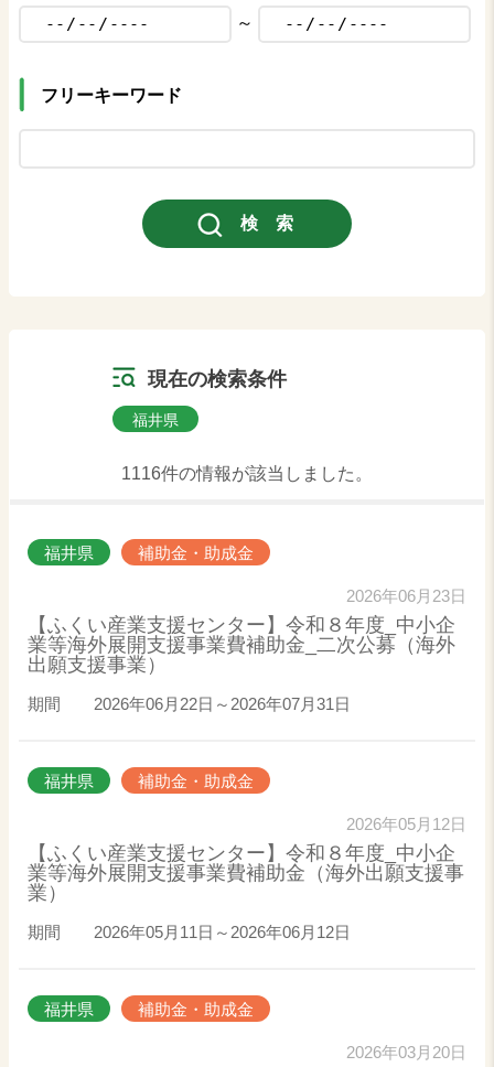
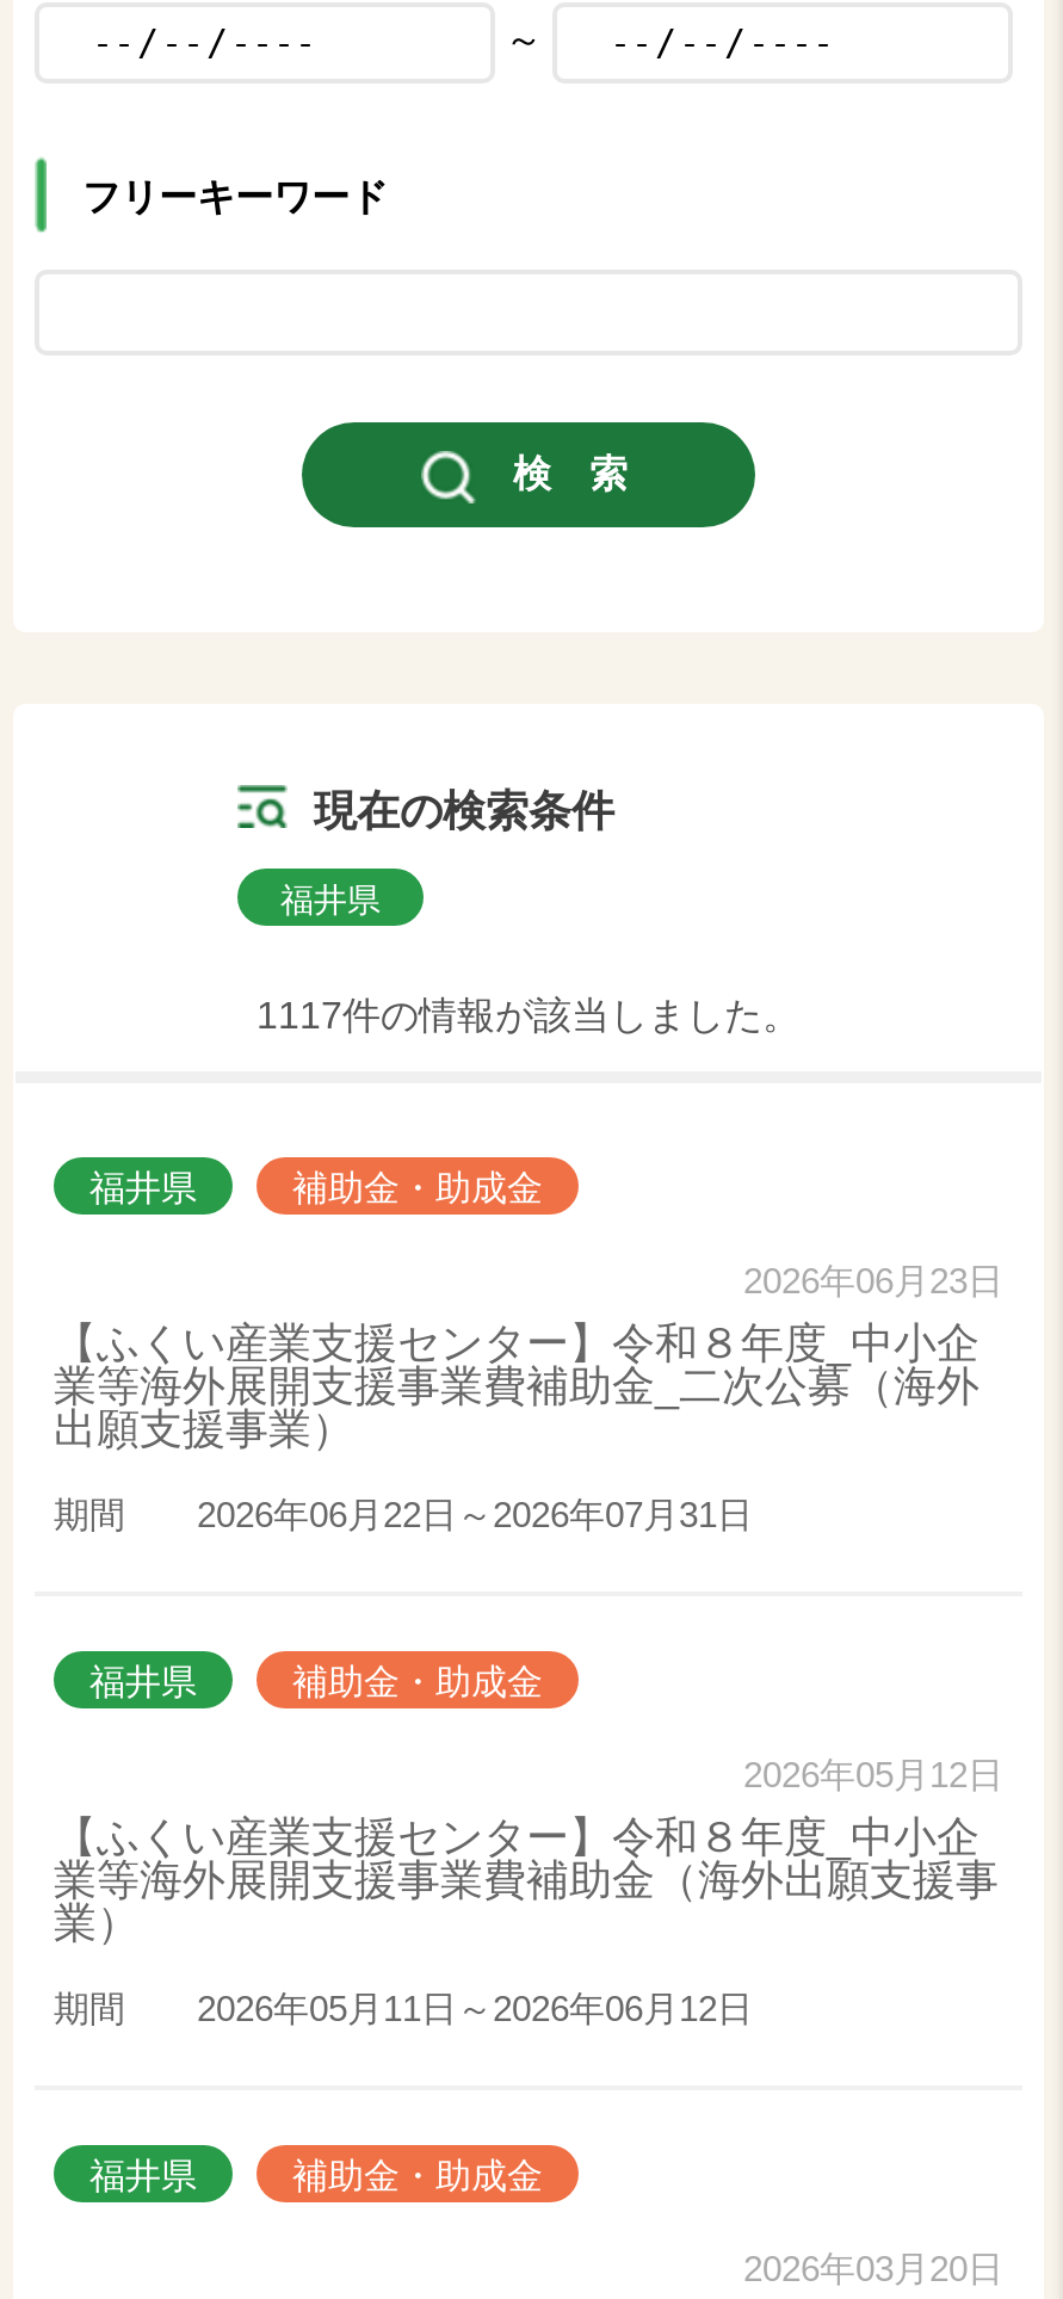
- 1116件の情報が該当しました。
+ 1117件の情報が該当しました。
